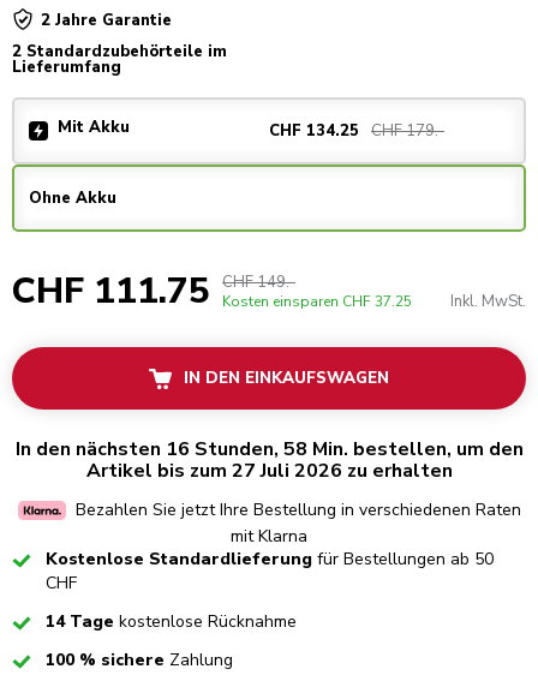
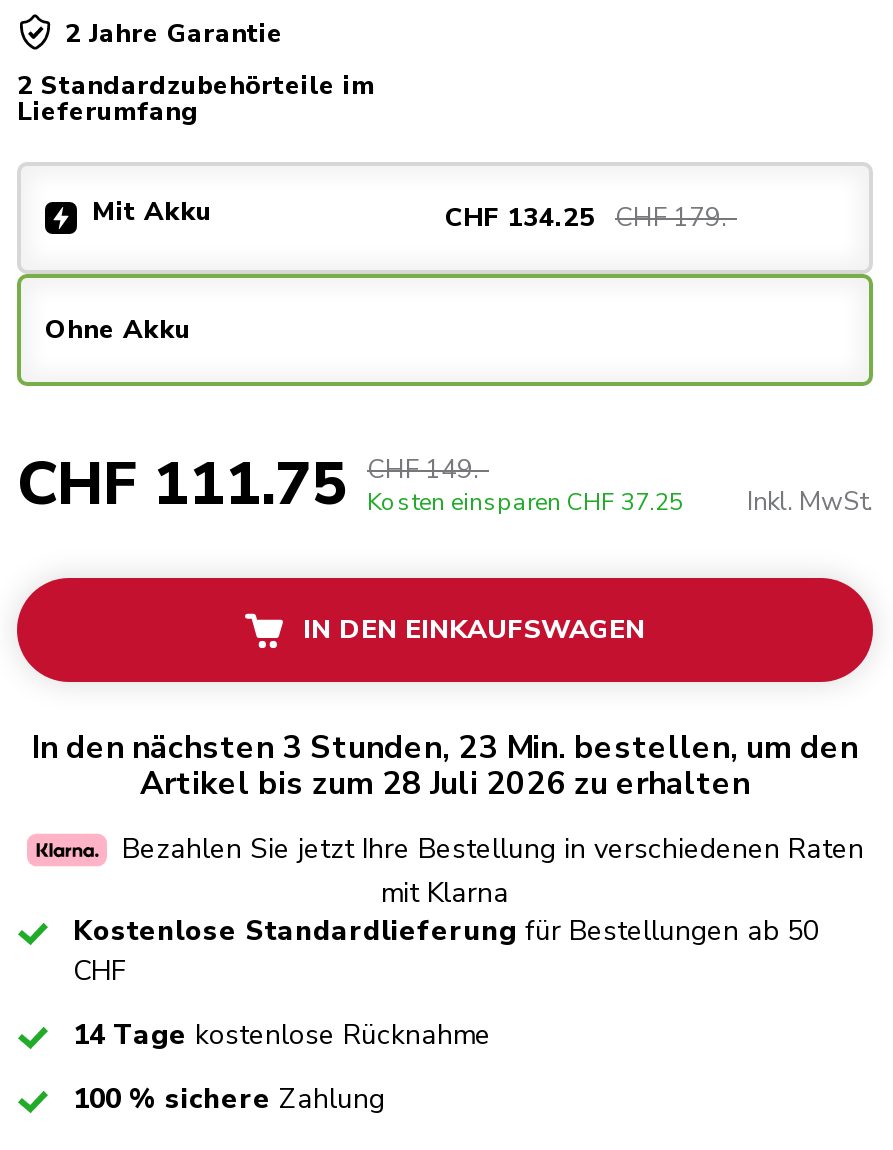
- In den nächsten 16 Stunden, 58 Min. bestellen, um den
+ In den nächsten 3 Stunden, 23 Min. bestellen, um den

- Artikel bis zum 27 Juli 2026 zu erhalten
+ Artikel bis zum 28 Juli 2026 zu erhalten
